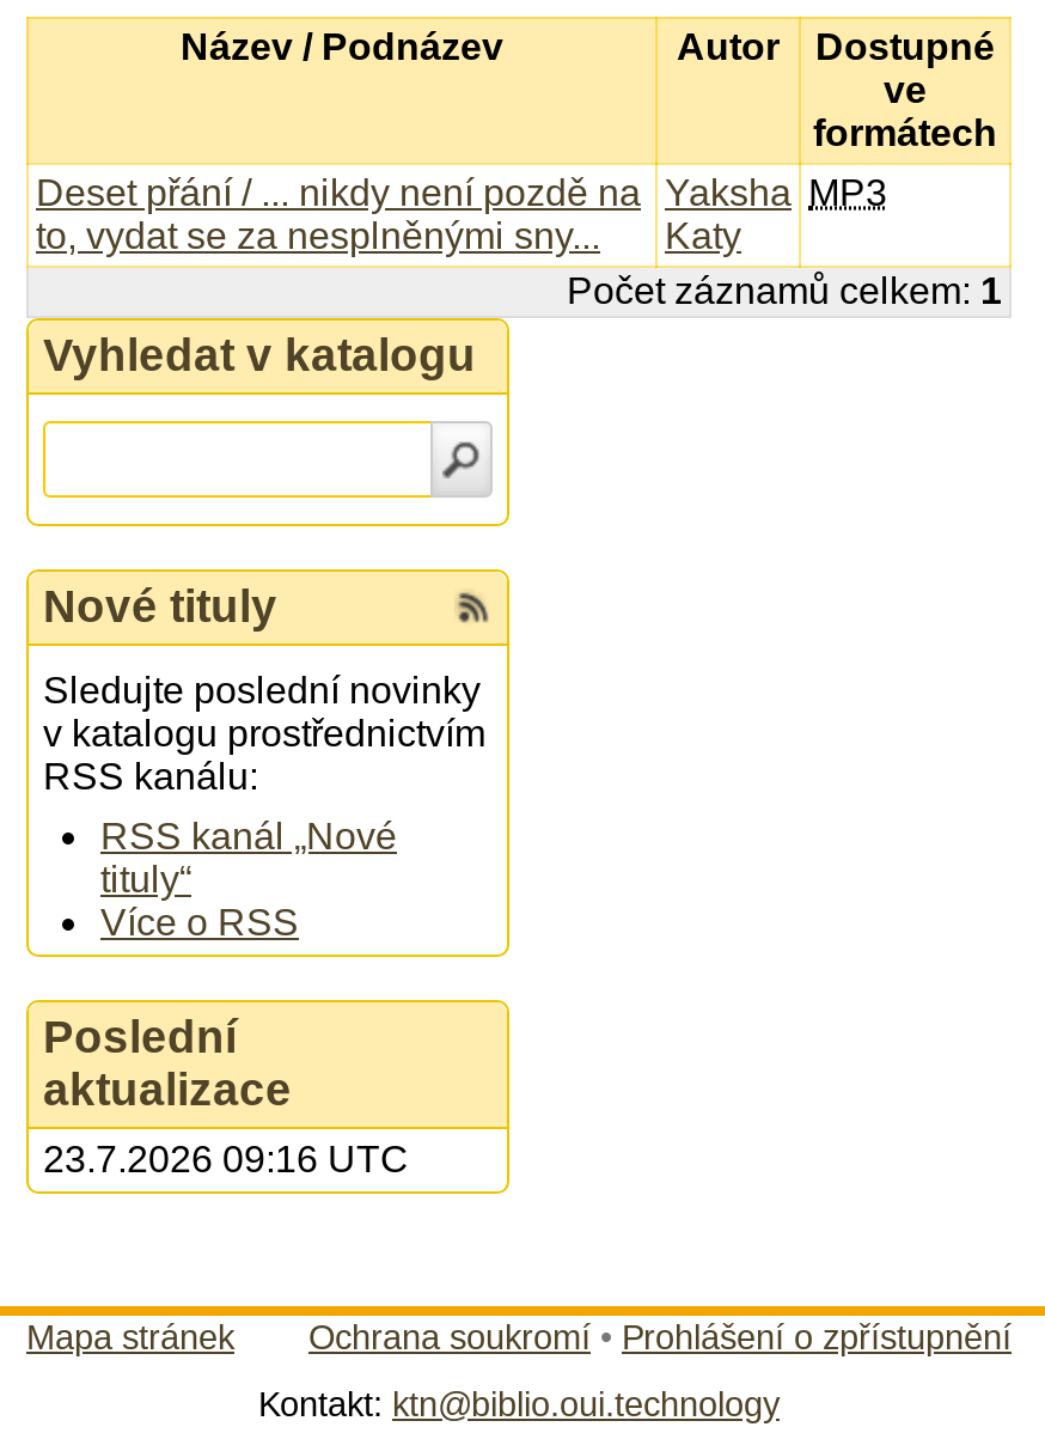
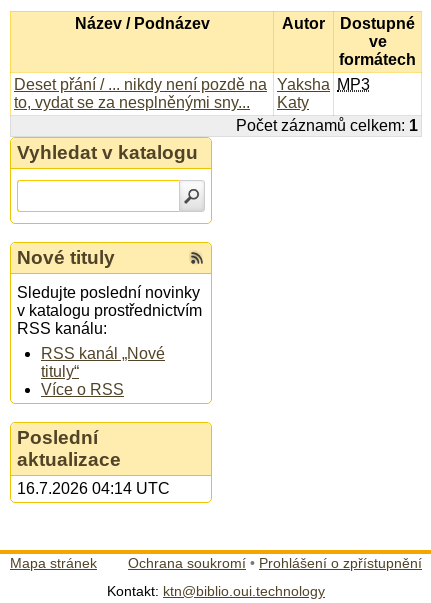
- 23.7.2026 09:16 UTC
+ 16.7.2026 04:14 UTC
